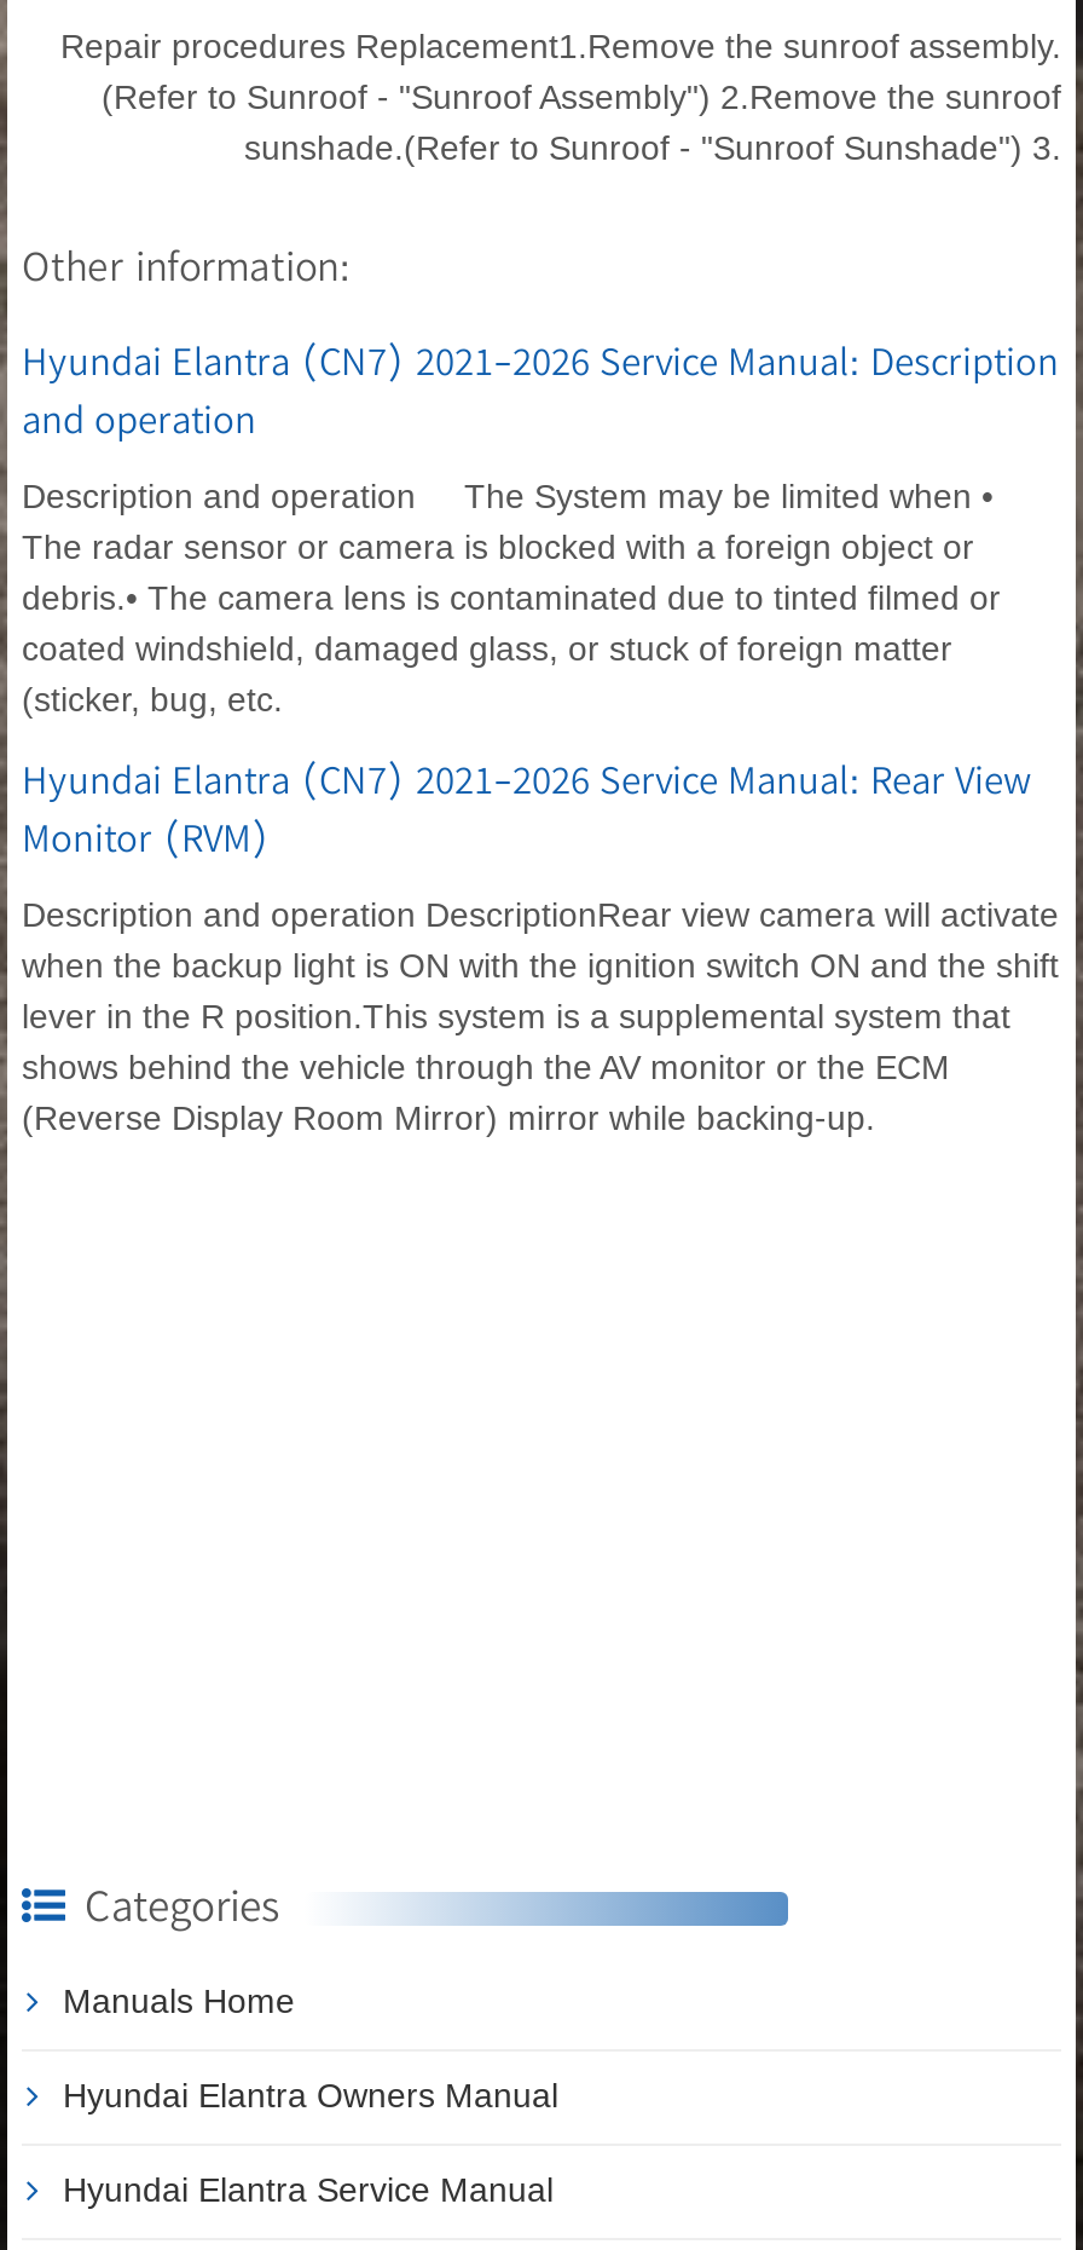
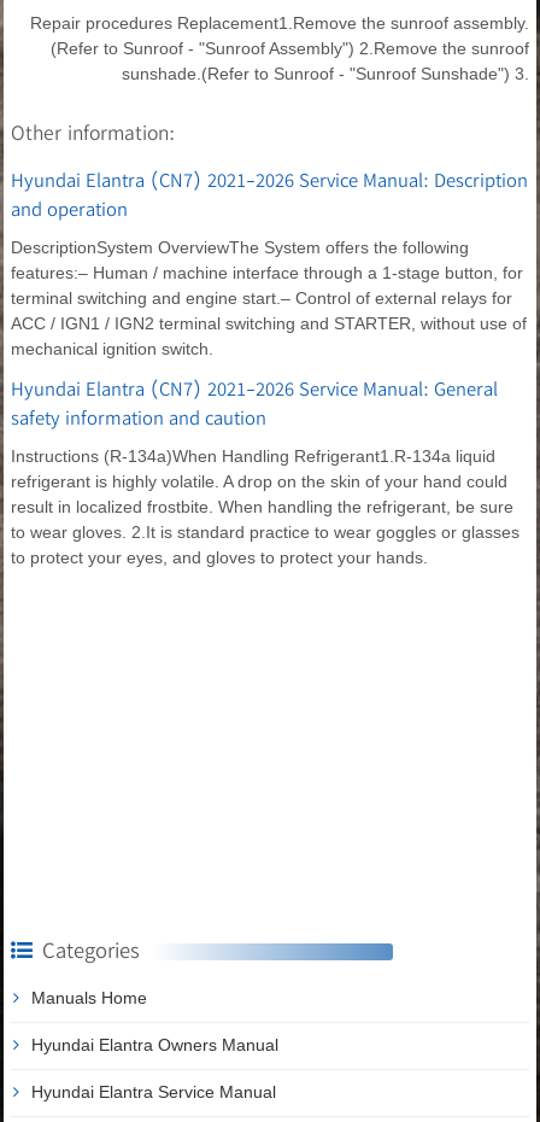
- Description and operation The System may be limited when •
- The radar sensor or camera is blocked with a foreign object or
- debris.• The camera lens is contaminated due to tinted filmed or
- coated windshield, damaged glass, or stuck of foreign matter
- (sticker, bug, etc.
+ DescriptionSystem OverviewThe System offers the following
+ features:– Human / machine interface through a 1-stage button, for
+ terminal switching and engine start.– Control of external relays for
+ ACC / IGN1 / IGN2 terminal switching and STARTER, without use of
+ mechanical ignition switch.

- Hyundai Elantra (CN7) 2021-2026 Service Manual: Rear View
- Monitor (RVM)
+ Hyundai Elantra (CN7) 2021-2026 Service Manual: General
+ safety information and caution

- Description and operation DescriptionRear view camera will activate
- when the backup light is ON with the ignition switch ON and the shift
- lever in the R position.This system is a supplemental system that
- shows behind the vehicle through the AV monitor or the ECM
- (Reverse Display Room Mirror) mirror while backing-up.
+ Instructions (R-134a)When Handling Refrigerant1.R-134a liquid
+ refrigerant is highly volatile. A drop on the skin of your hand could
+ result in localized frostbite. When handling the refrigerant, be sure
+ to wear gloves. 2.It is standard practice to wear goggles or glasses
+ to protect your eyes, and gloves to protect your hands.
